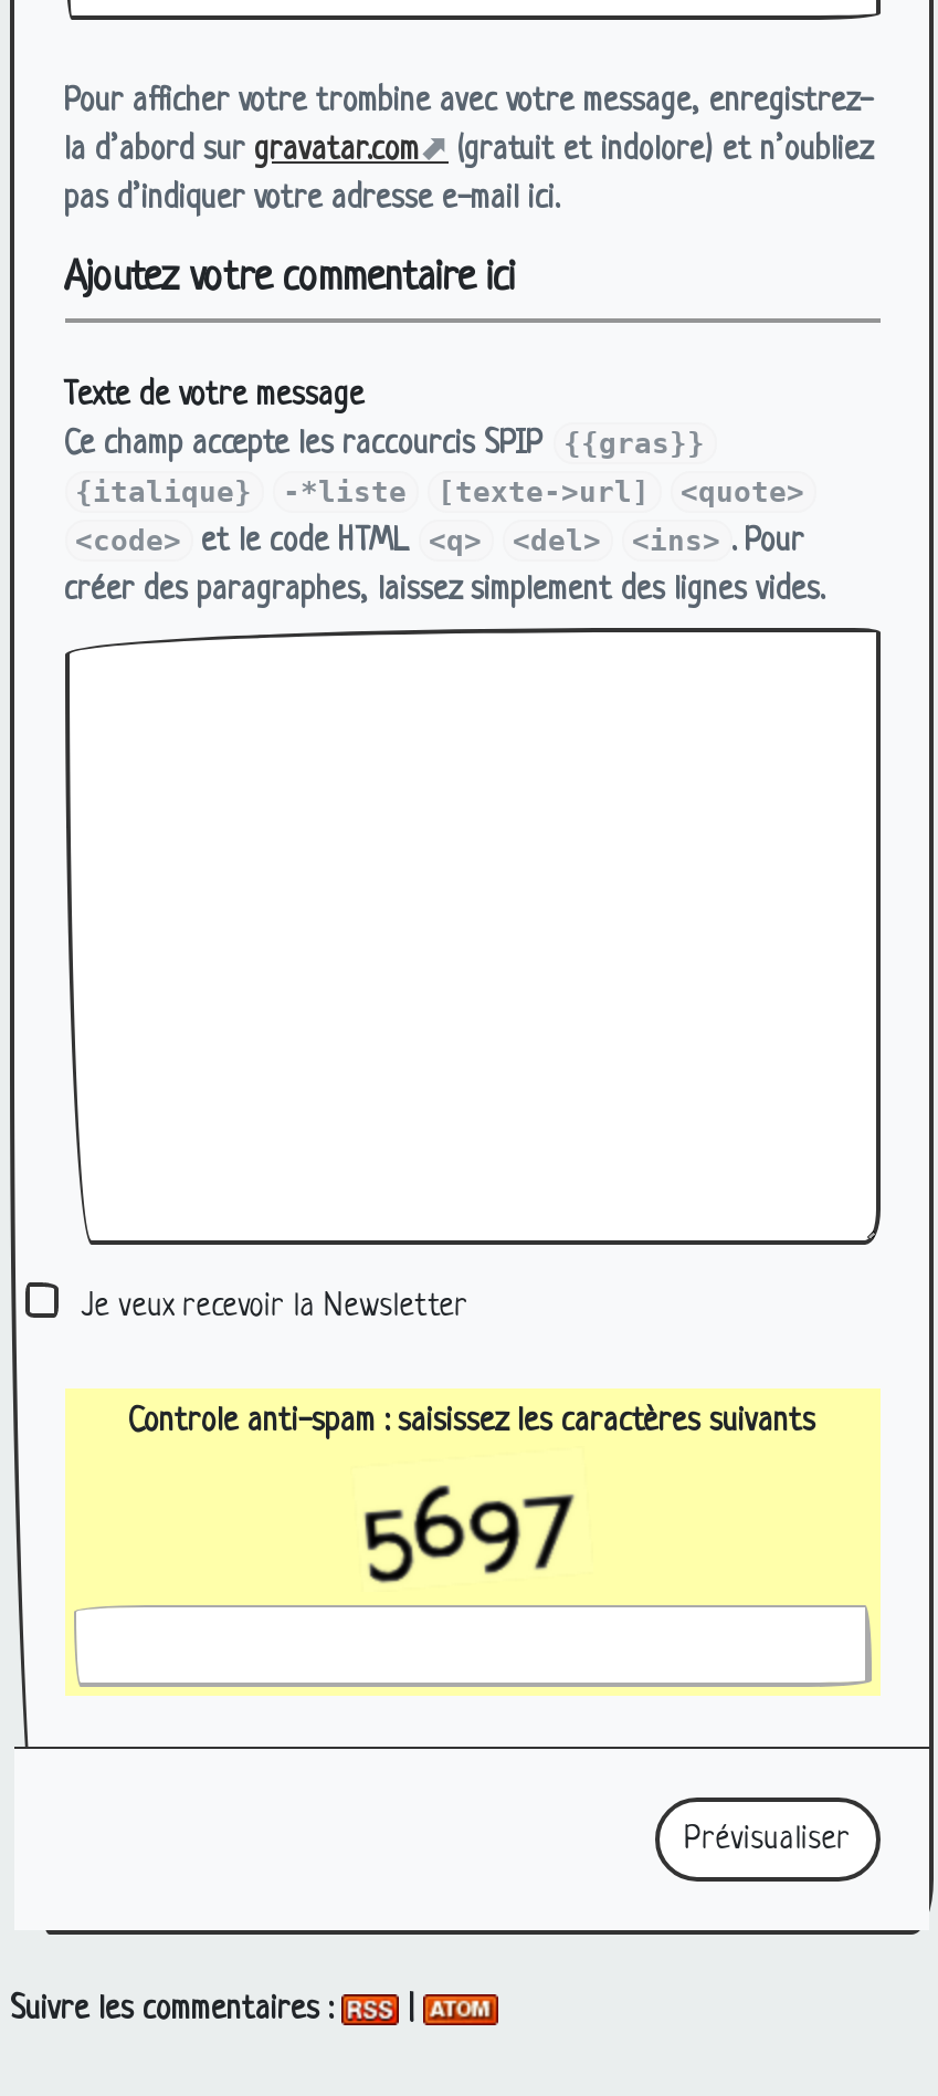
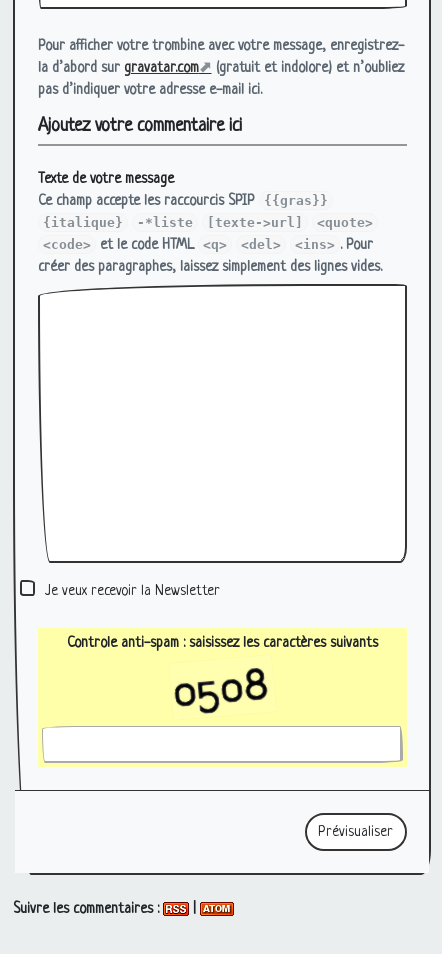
- [image]
+ [image]
